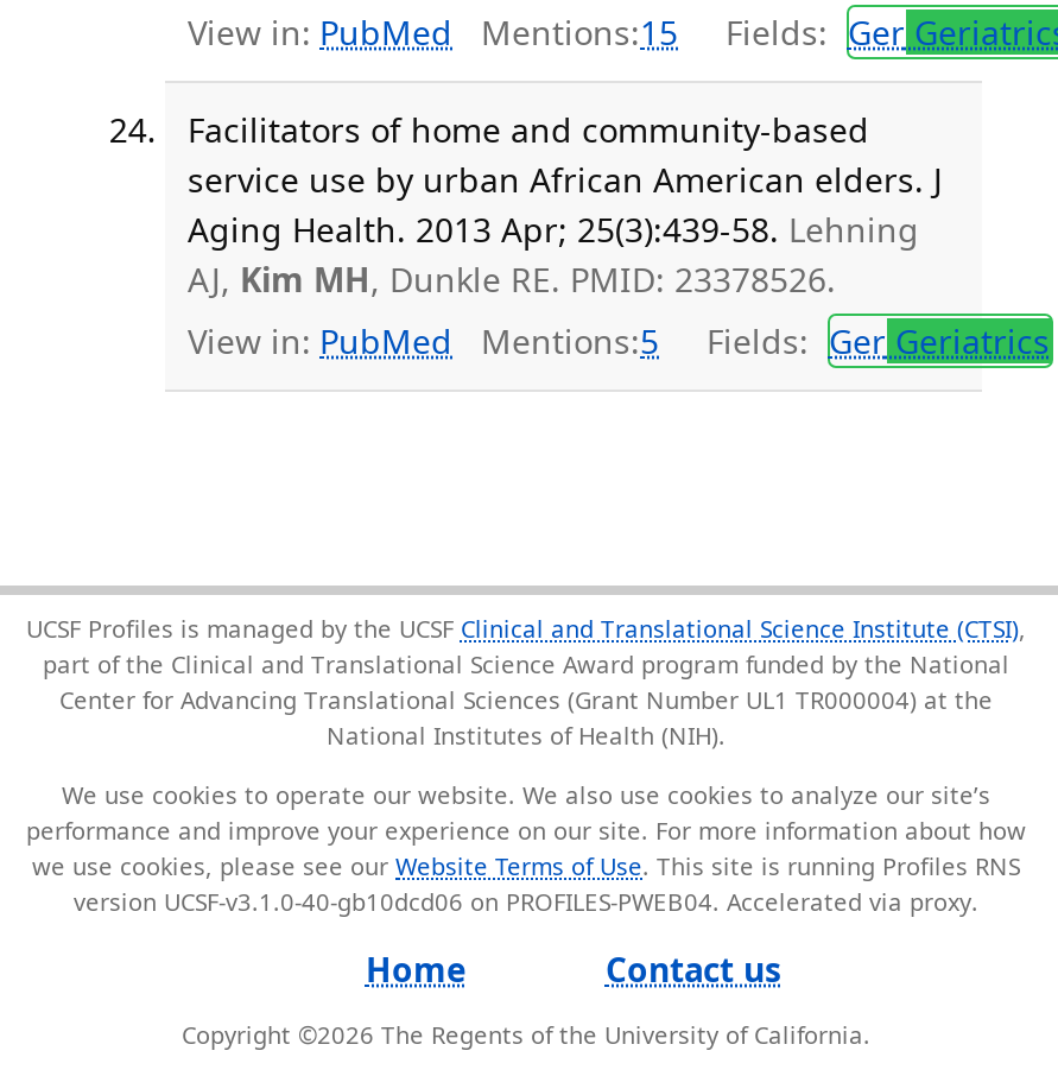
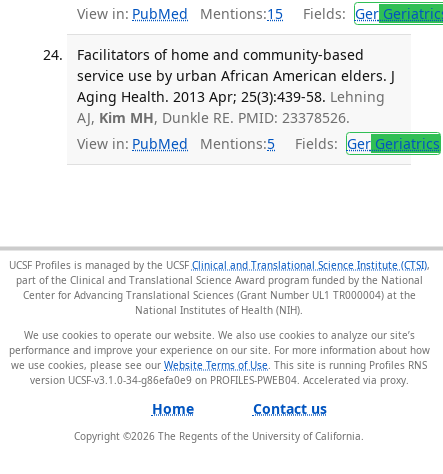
- version UCSF-v3.1.0-40-gb10dcd06 on PROFILES-PWEB04.
+ version UCSF-v3.1.0-34-g86efa0e9 on PROFILES-PWEB04.
